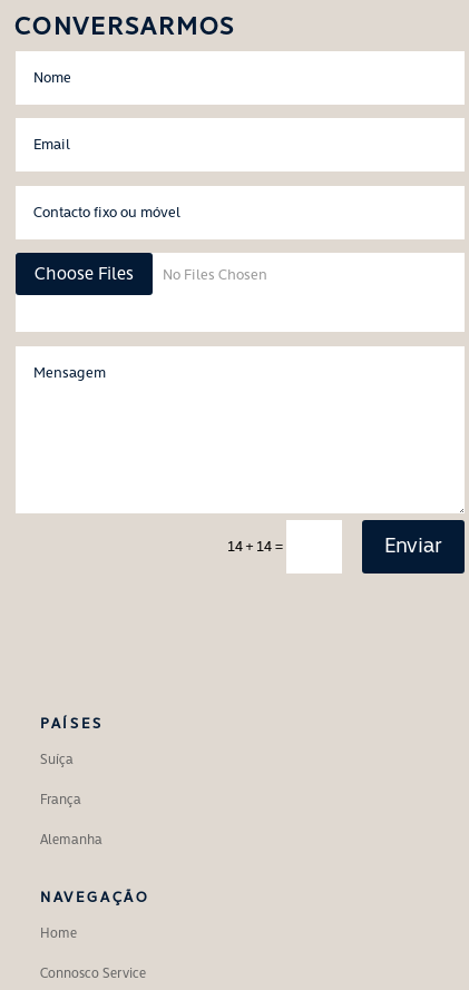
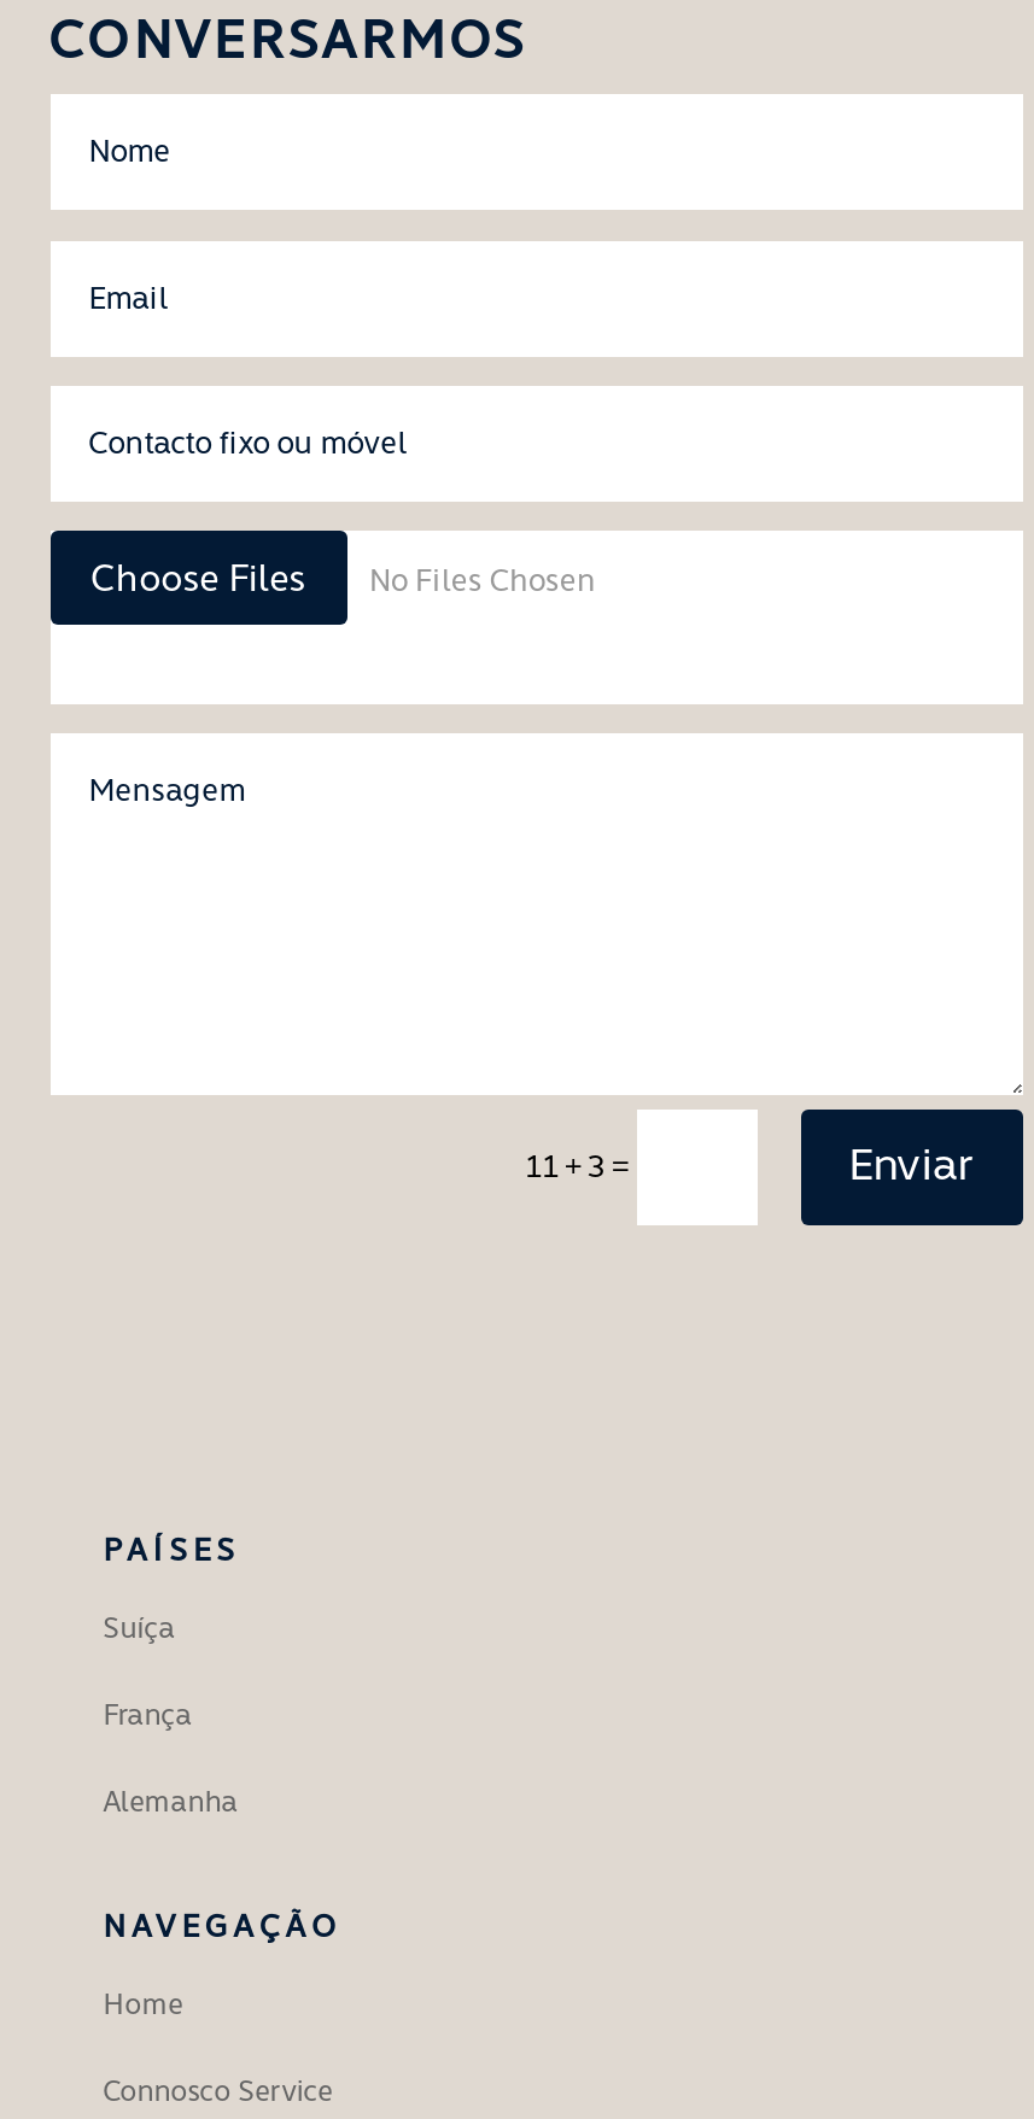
- 14 + 14 =
+ 11 + 3 =
